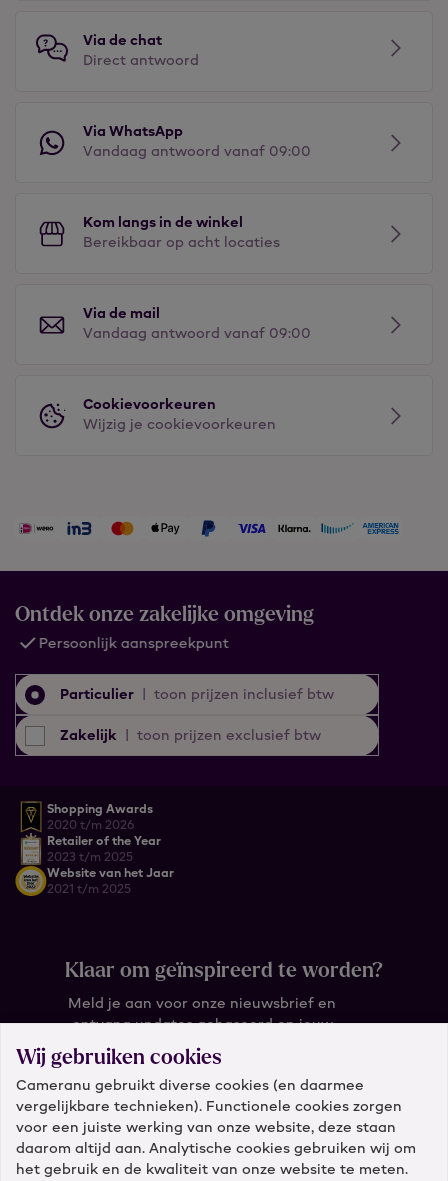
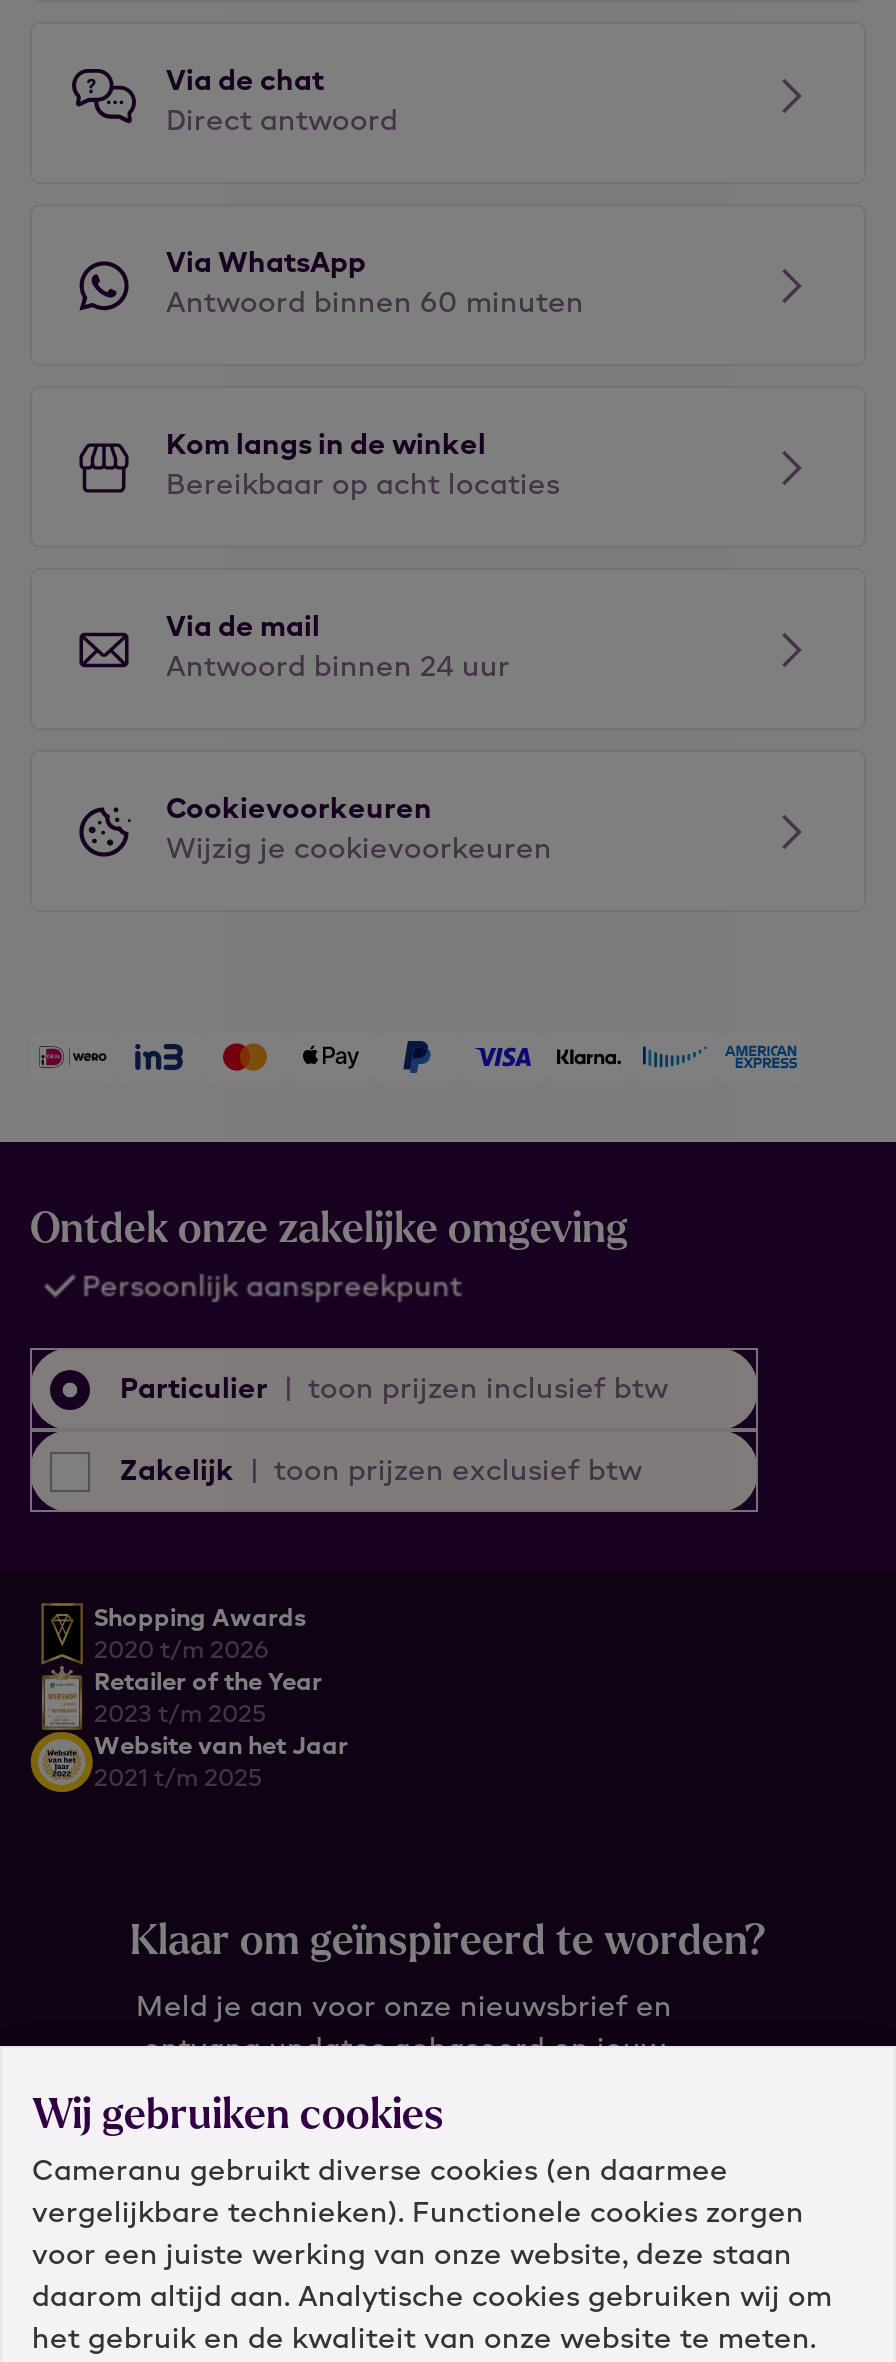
- Vandaag antwoord vanaf 09:00
+ Antwoord binnen 60 minuten

- Vandaag antwoord vanaf 09:00
+ Antwoord binnen 24 uur
